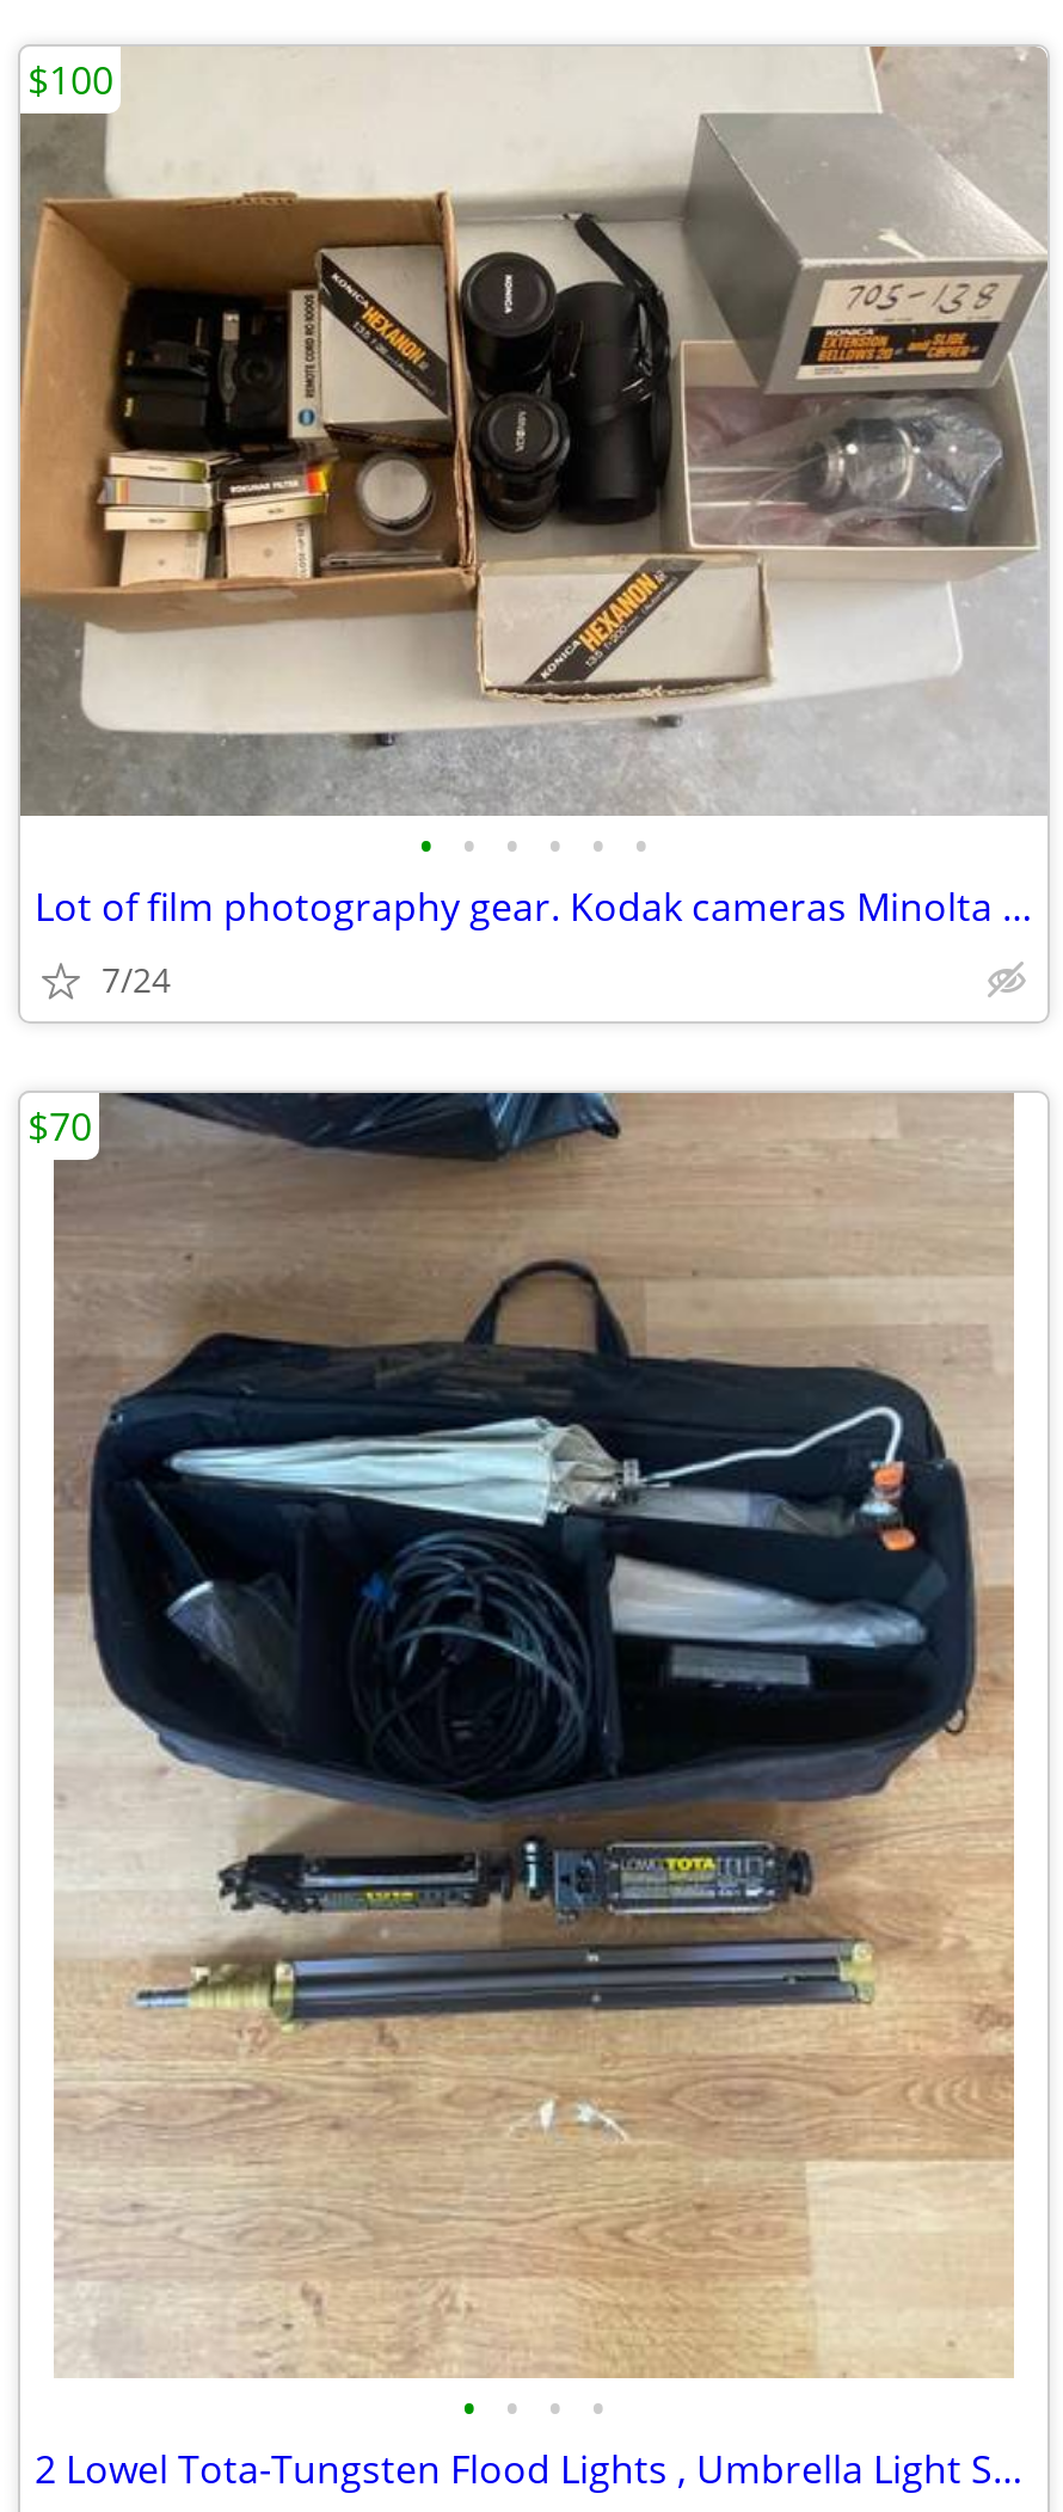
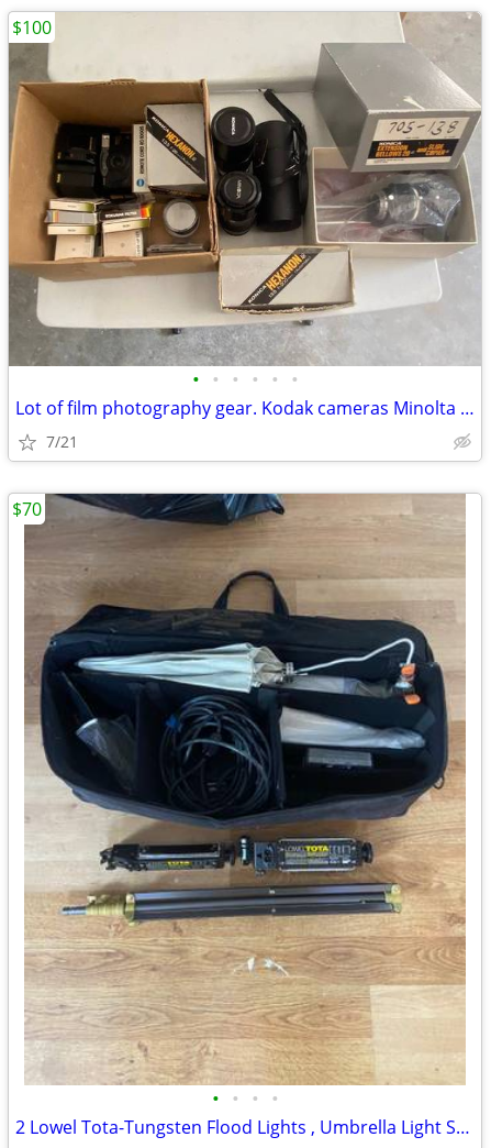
- 7/24
+ 7/21
